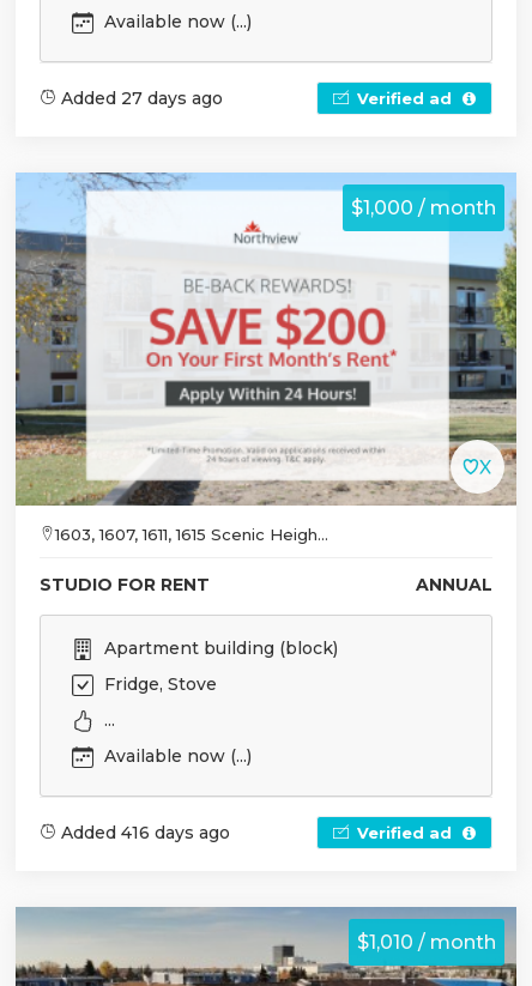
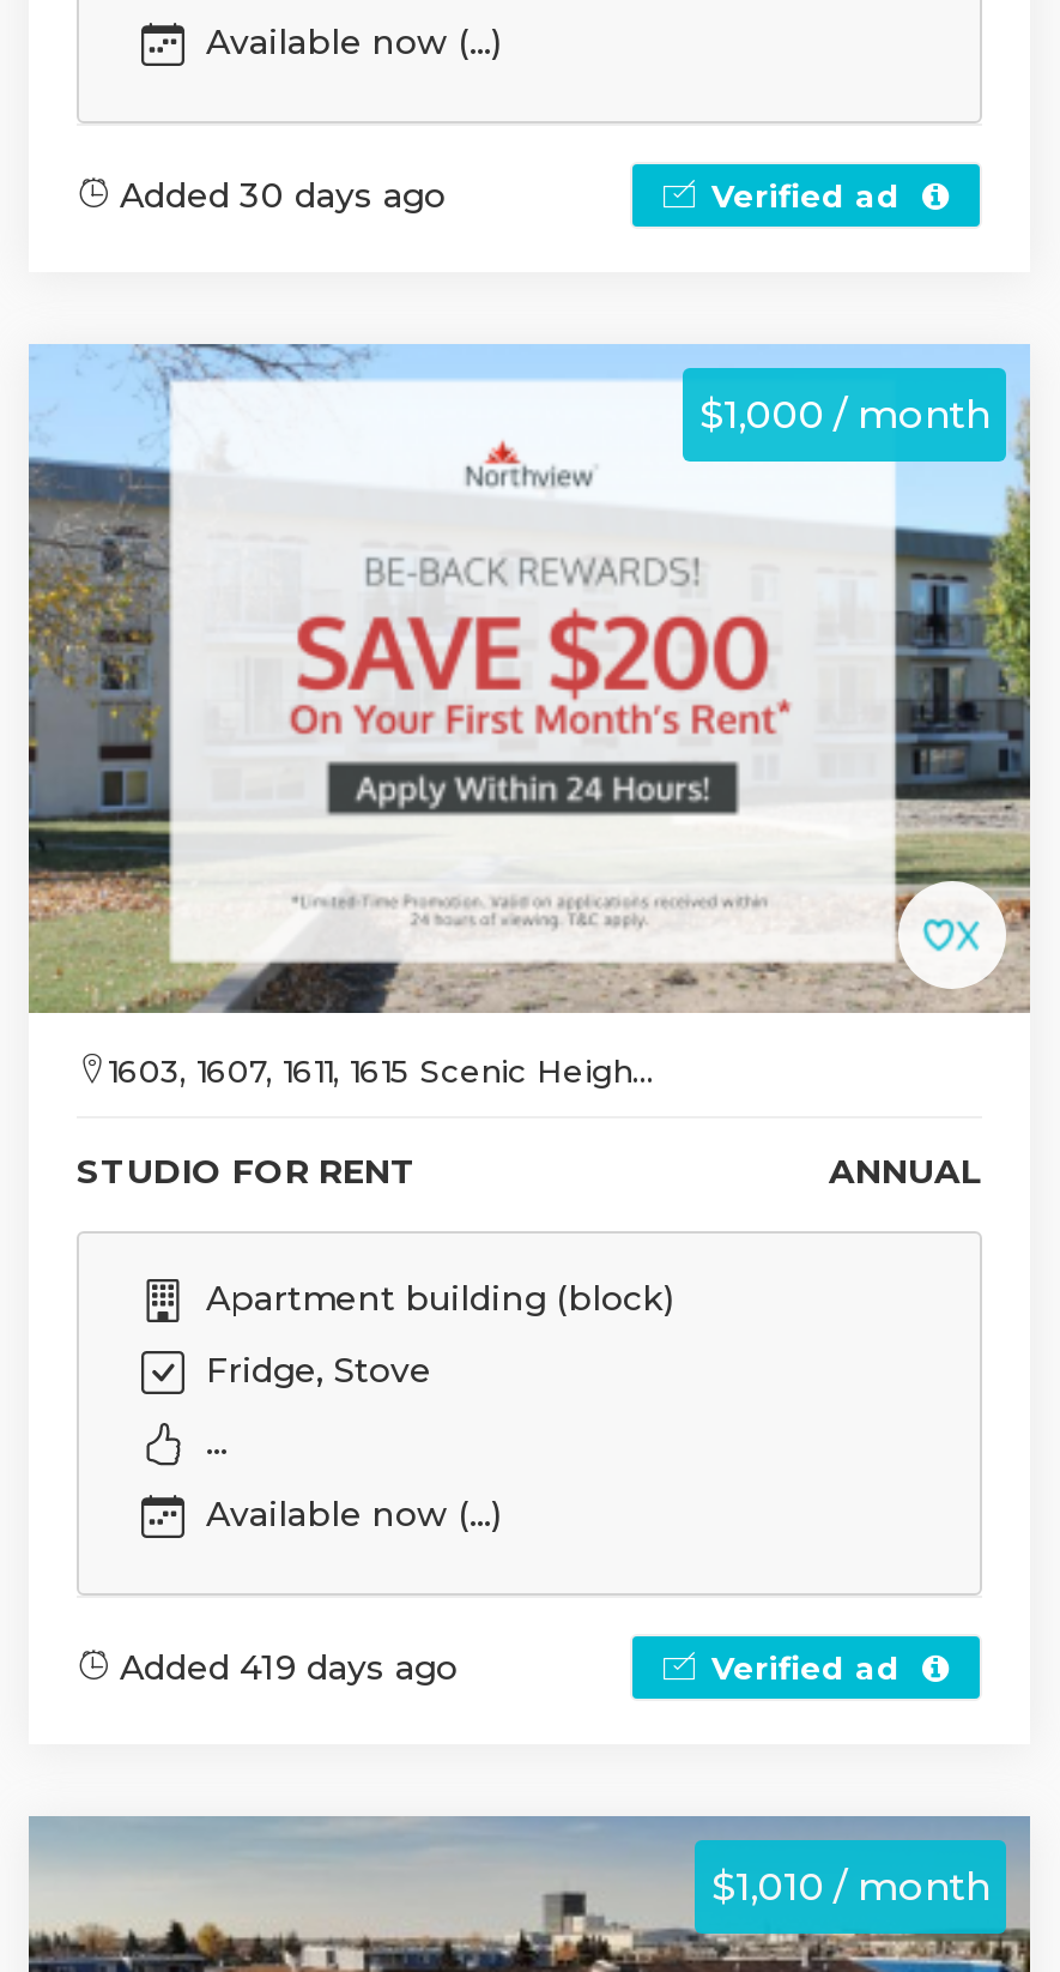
- Added 27 days ago
+ Added 30 days ago

- Added 416 days ago
+ Added 419 days ago
